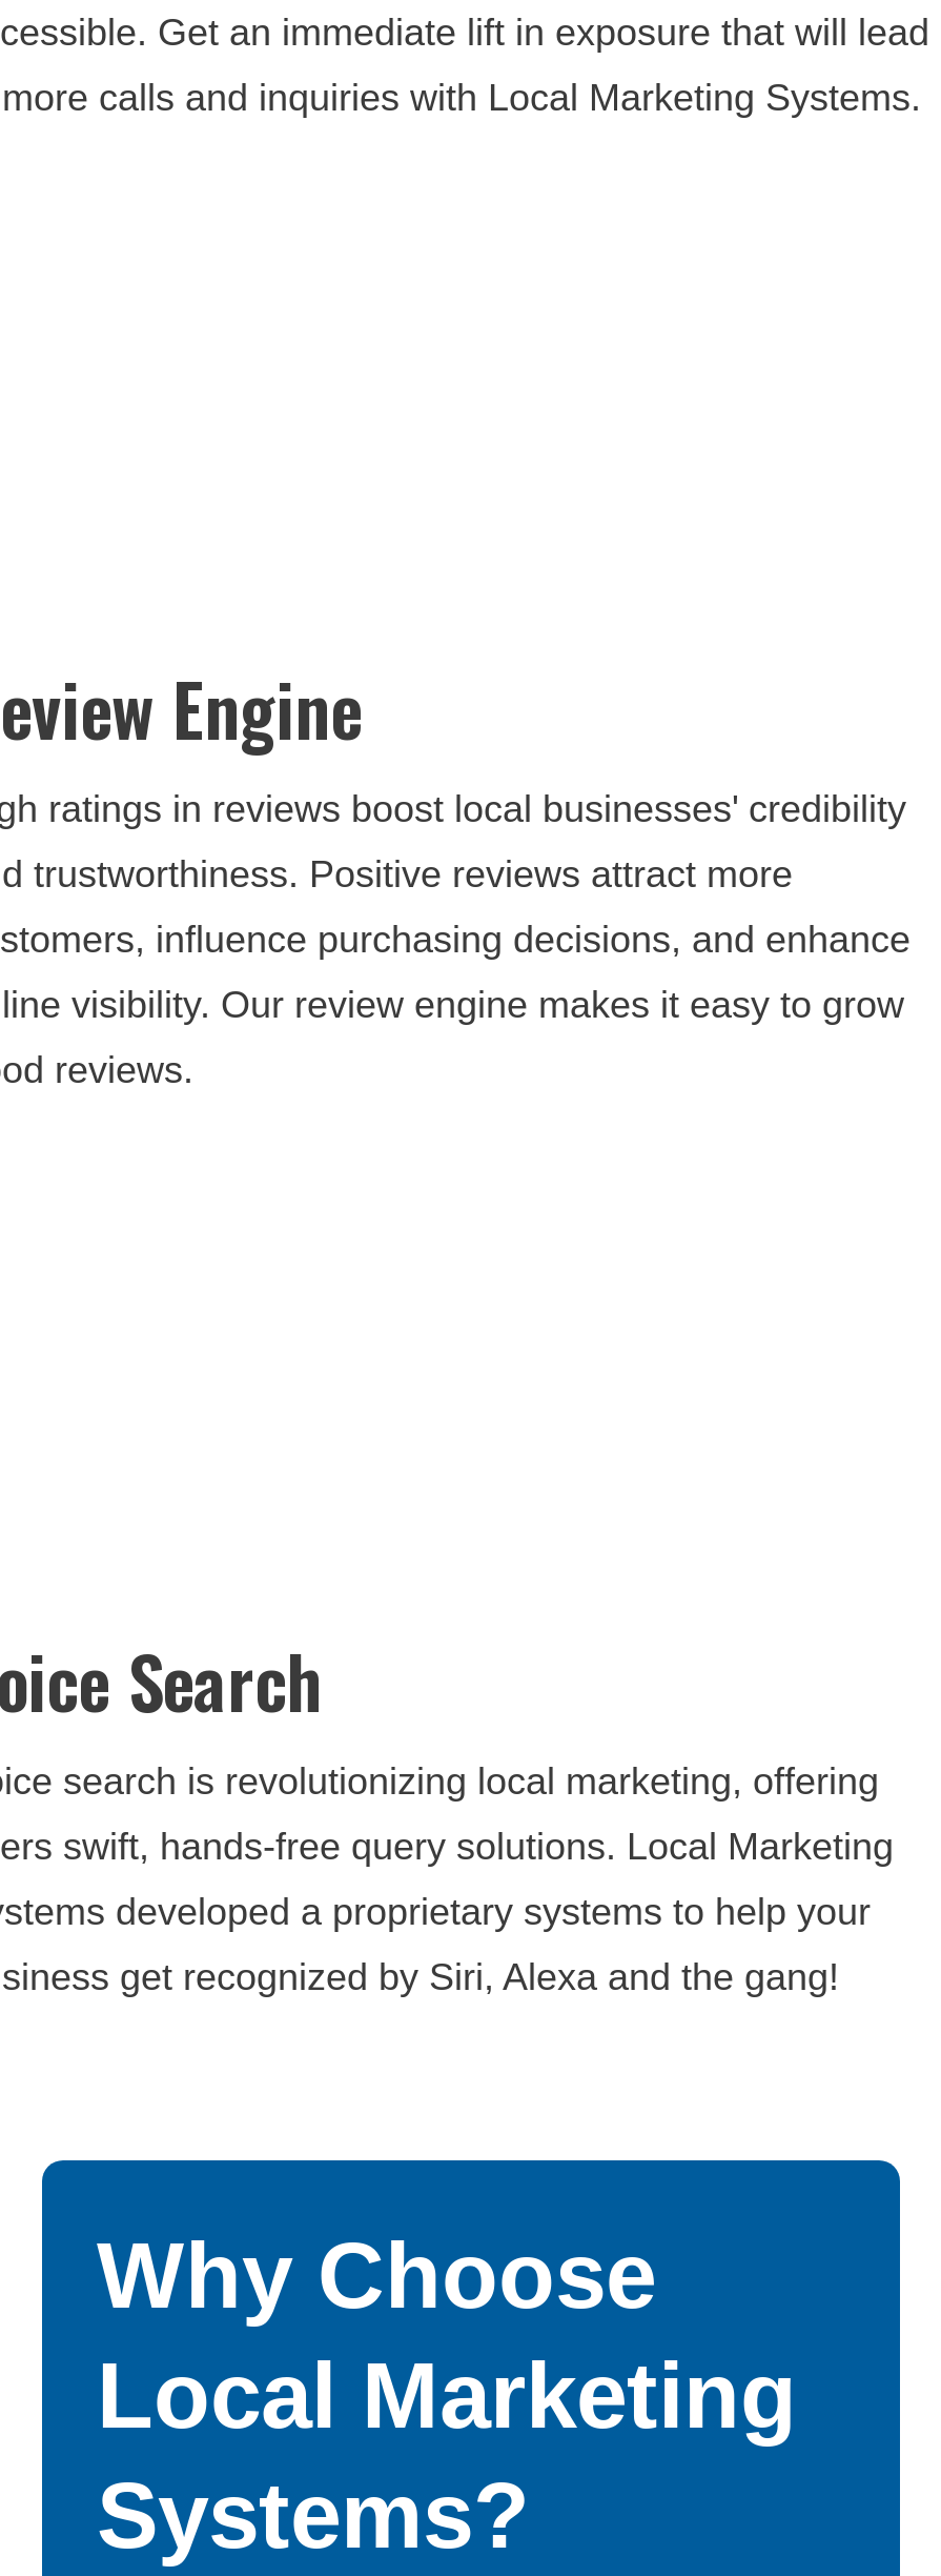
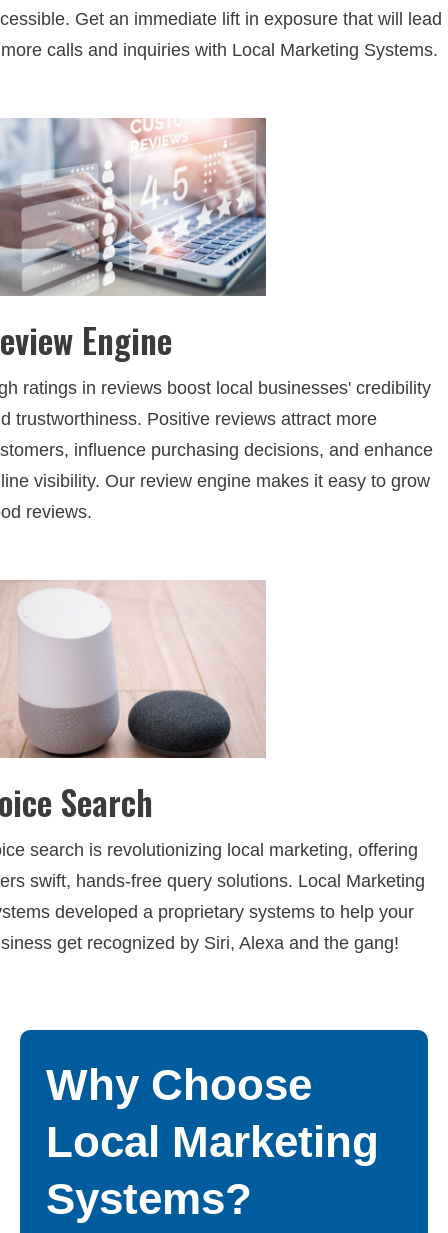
+ [image]

+ [image]
